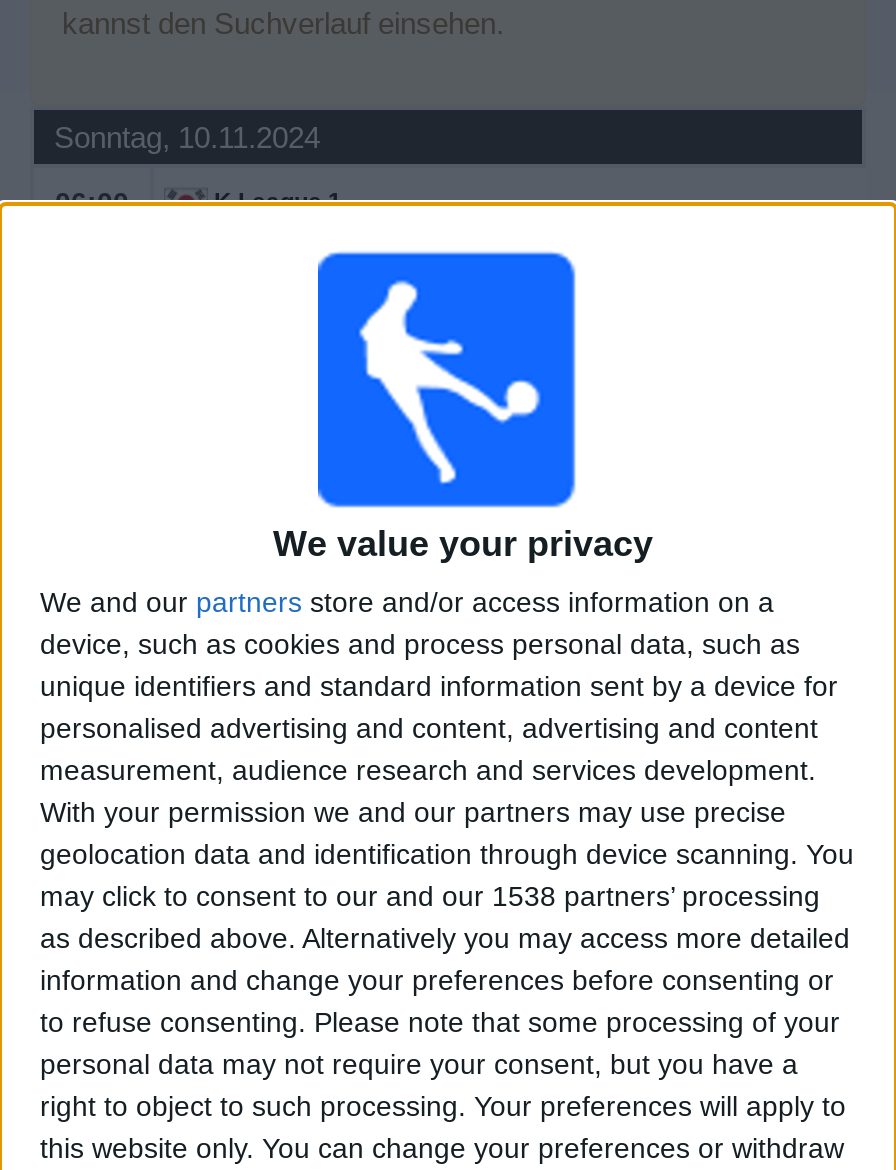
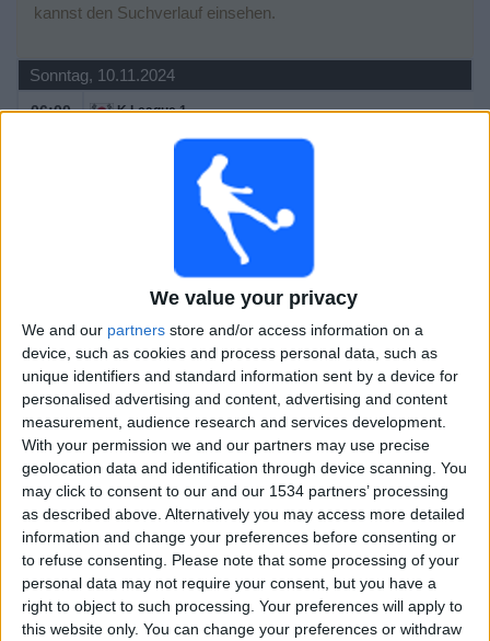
- may click to consent to our and our 1538 partners’ processing
+ may click to consent to our and our 1534 partners’ processing
